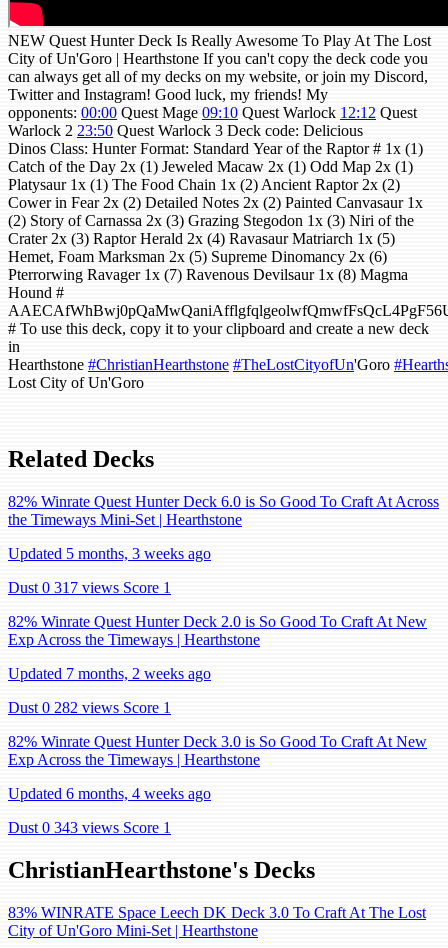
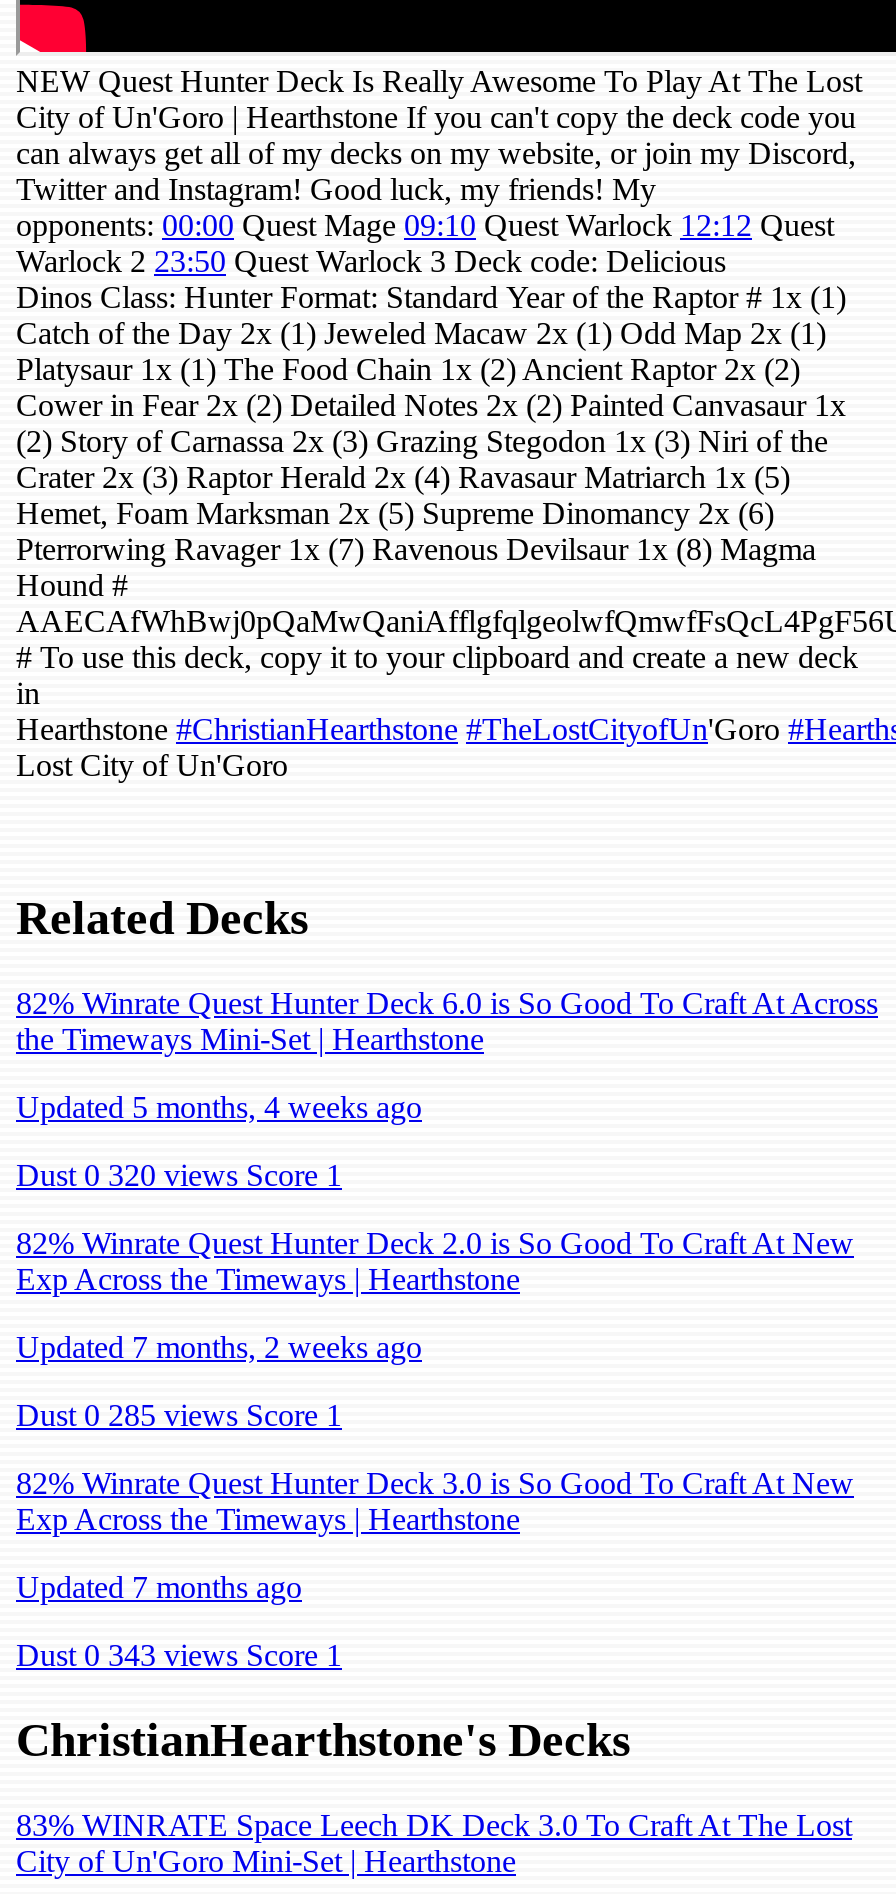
- Updated 5 months, 3 weeks ago
+ Updated 5 months, 4 weeks ago

- Dust 0 317 views Score 1
+ Dust 0 320 views Score 1

- Dust 0 282 views Score 1
+ Dust 0 285 views Score 1

- Updated 6 months, 4 weeks ago
+ Updated 7 months ago
